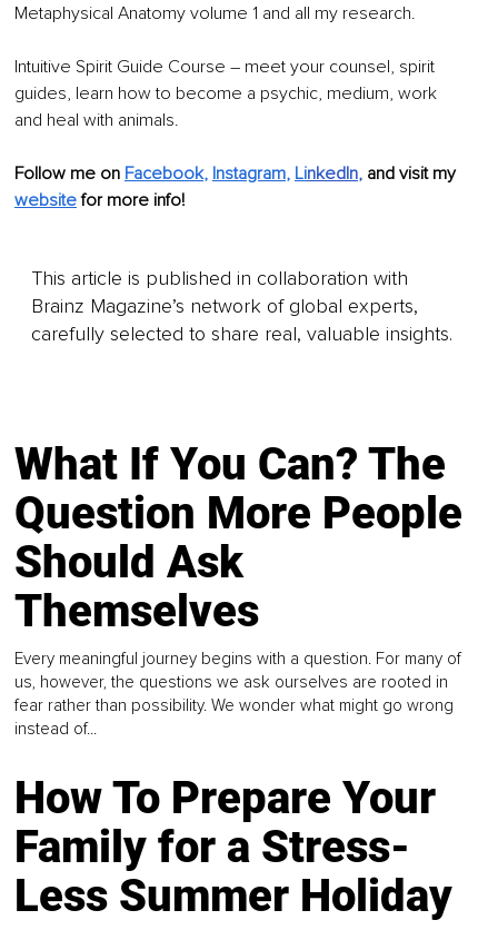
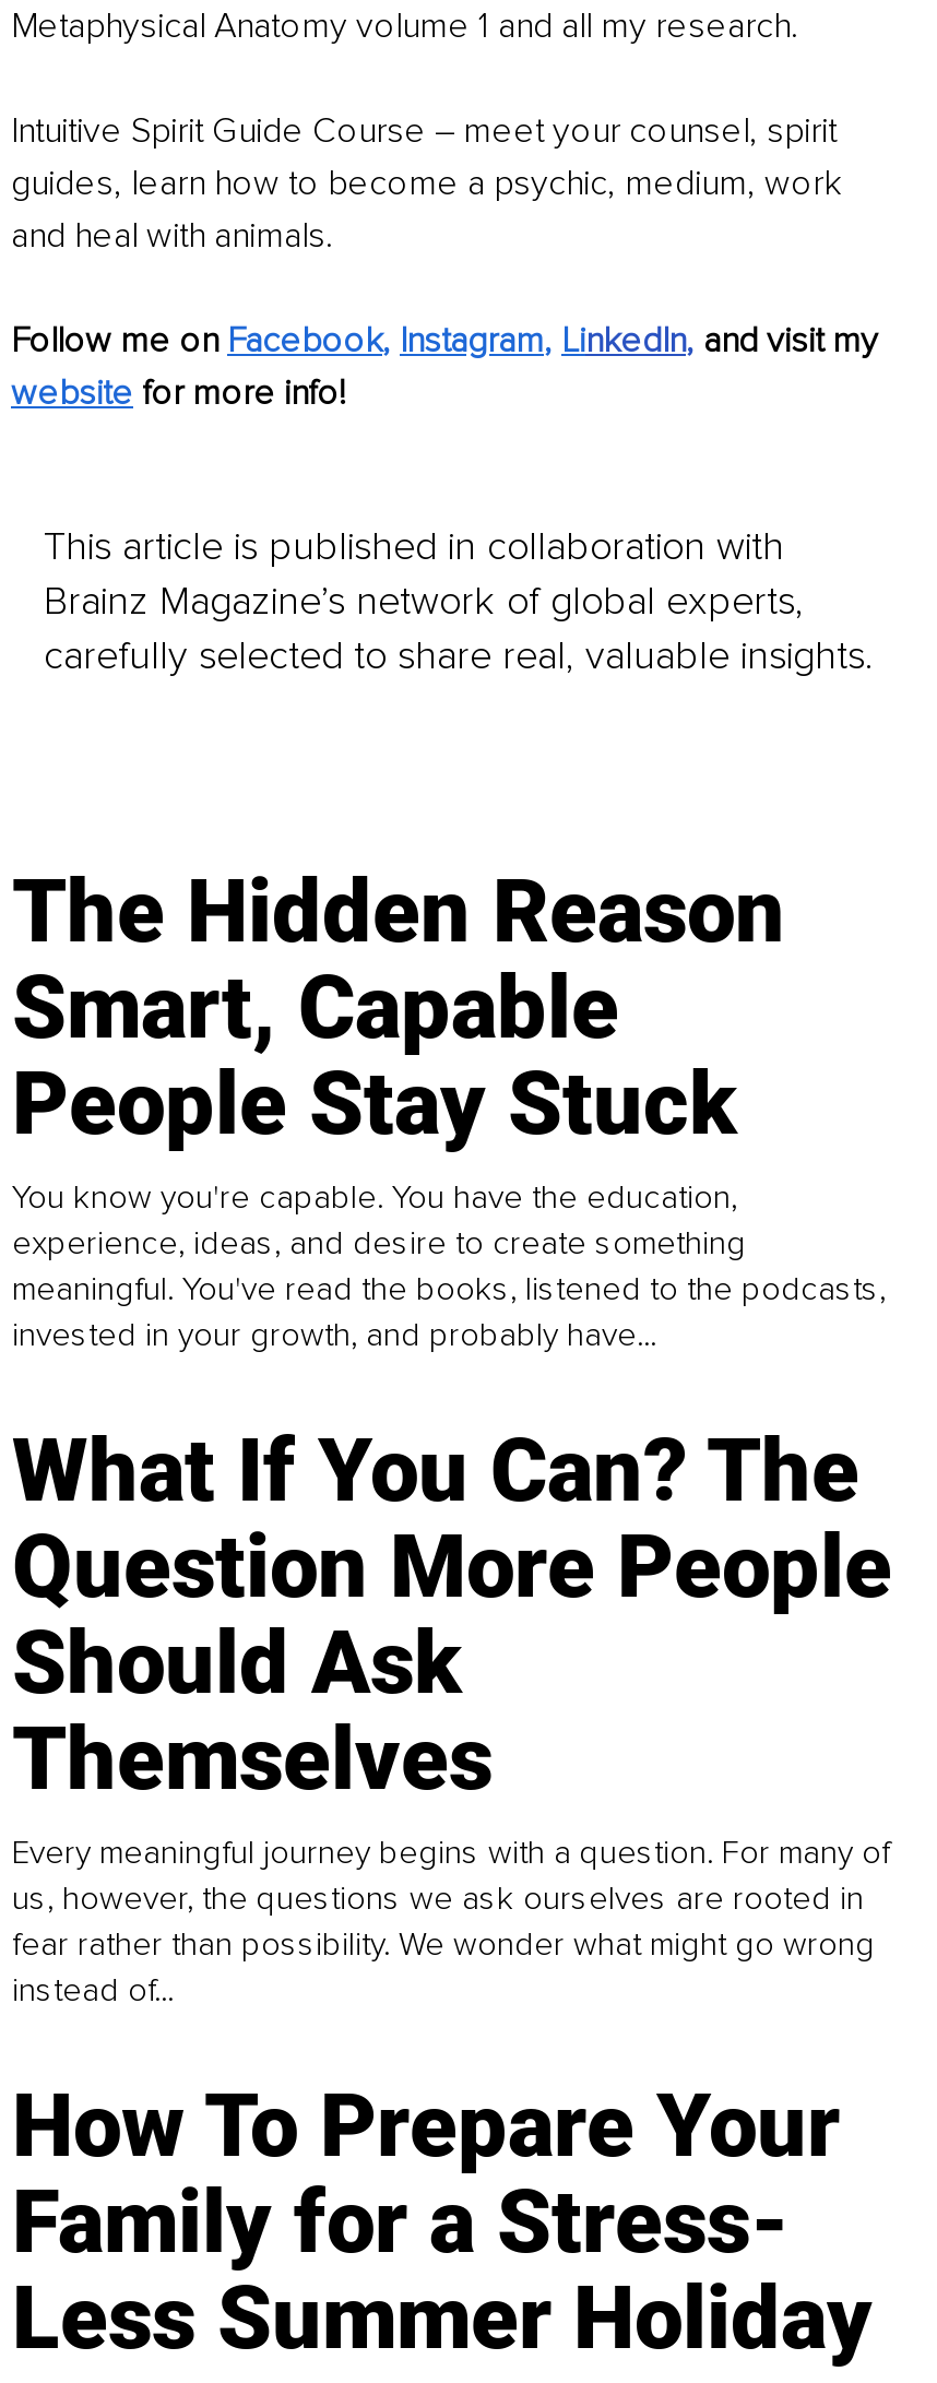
+ The Hidden Reason
+ Smart, Capable
+ People Stay Stuck
+ You know you're capable. You have the education,
+ experience, ideas, and desire to create something
+ meaningful. You've read the books, listened to the podcasts,
+ invested in your growth, and probably have...
